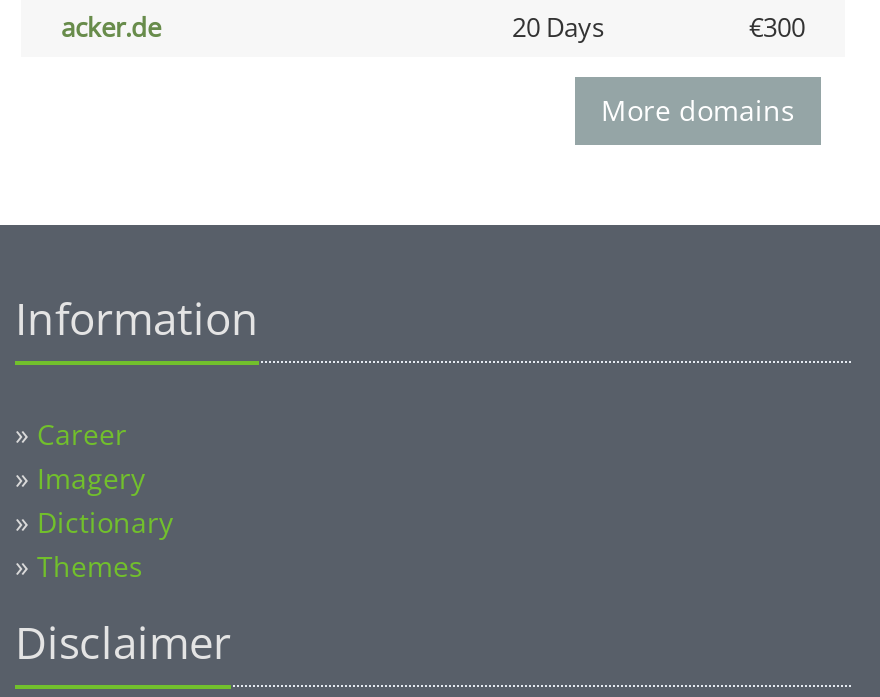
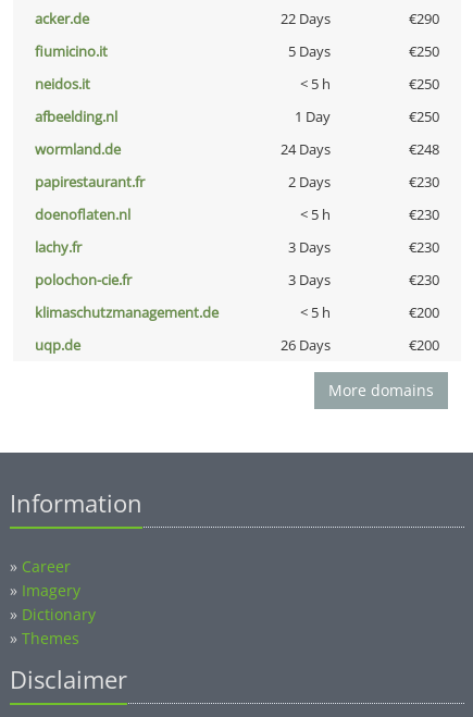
- 20 Days
- €300
+ 22 Days
+ €290
+ fiumicino.it
+ 5 Days
+ €250
+ neidos.it
+ < 5 h
+ €250
+ afbeelding.nl
+ 1 Day
+ €250
+ wormland.de
+ 24 Days
+ €248
+ papirestaurant.fr
+ 2 Days
+ €230
+ doenoflaten.nl
+ < 5 h
+ €230
+ lachy.fr
+ 3 Days
+ €230
+ polochon-cie.fr
+ 3 Days
+ €230
+ klimaschutzmanagement.de
+ < 5 h
+ €200
+ uqp.de
+ 26 Days
+ €200
